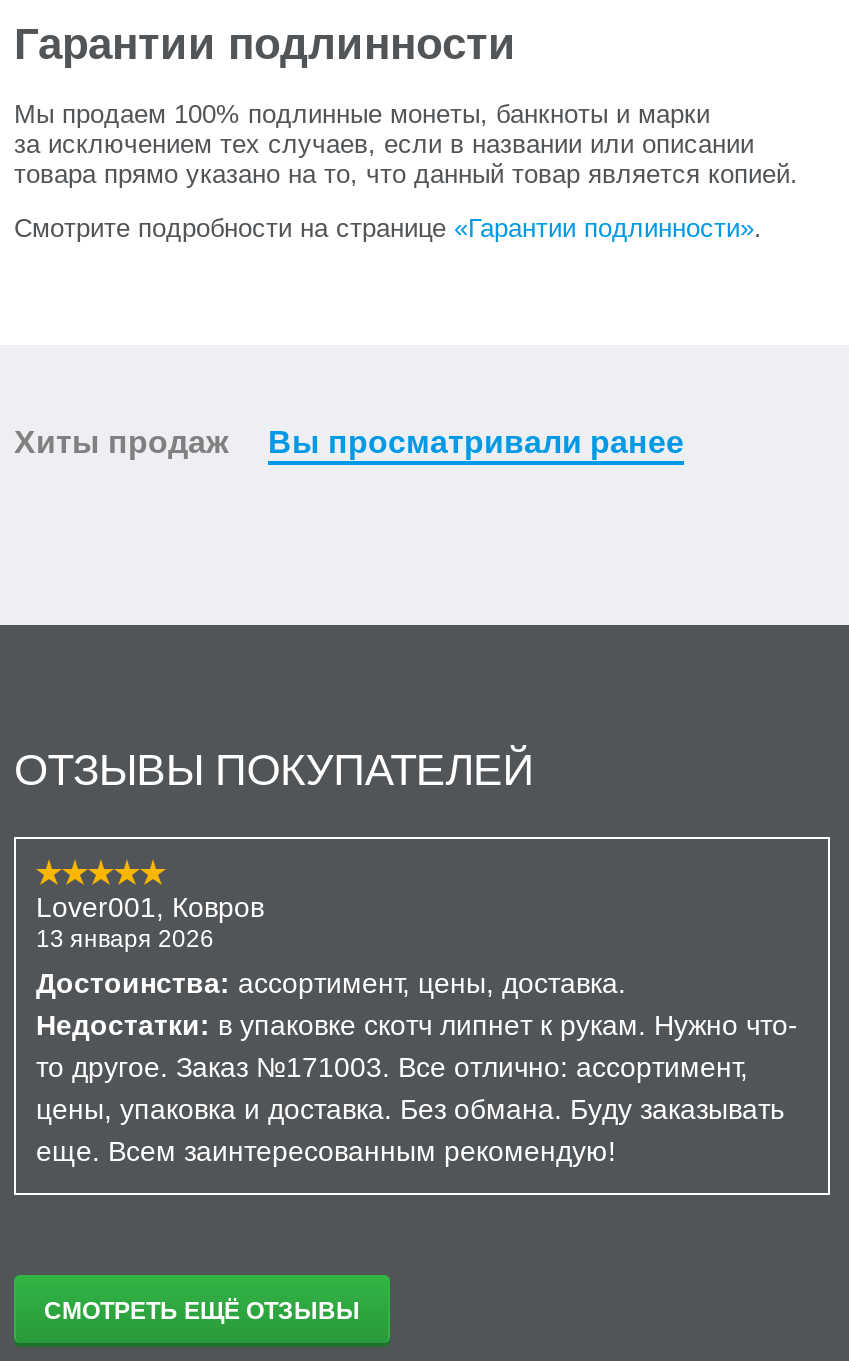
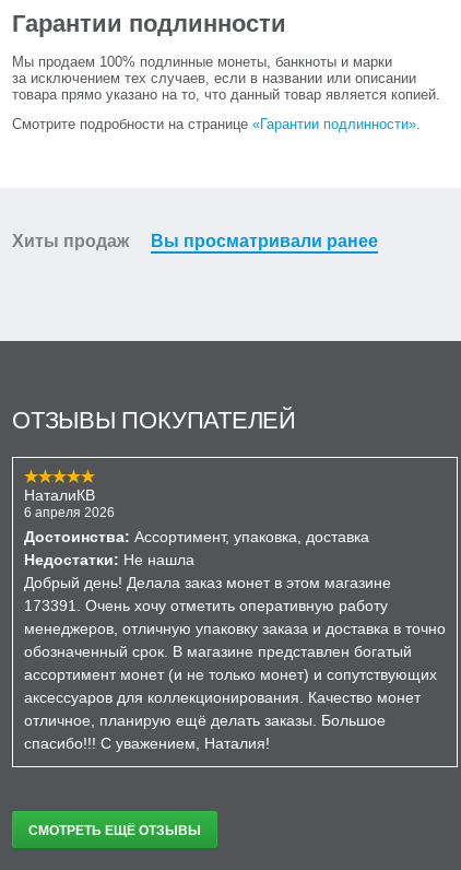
- Lover001, Ковров
- 13 января 2026
- Достоинства: ассортимент, цены, доставка.
- Недостатки: в упаковке скотч липнет к рукам. Нужно что-
- то другое. Заказ №171003. Все отлично: ассортимент,
- цены, упаковка и доставка. Без обмана. Буду заказывать
- еще. Всем заинтересованным рекомендую!
+ НаталиКВ
+ 6 апреля 2026
+ Достоинства: Ассортимент, упаковка, доставка
+ Недостатки: Не нашла
+ Добрый день! Делала заказ монет в этом магазине
+ 173391. Очень хочу отметить оперативную работу
+ менеджеров, отличную упаковку заказа и доставка в точно
+ обозначенный срок. В магазине представлен богатый
+ ассортимент монет (и не только монет) и сопутствующих
+ аксессуаров для коллекционирования. Качество монет
+ отличное, планирую ещё делать заказы. Большое
+ спасибо!!! С уважением, Наталия!
